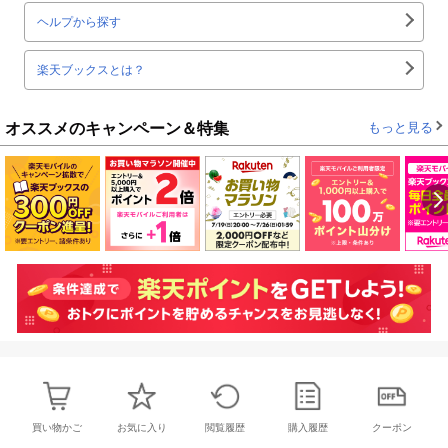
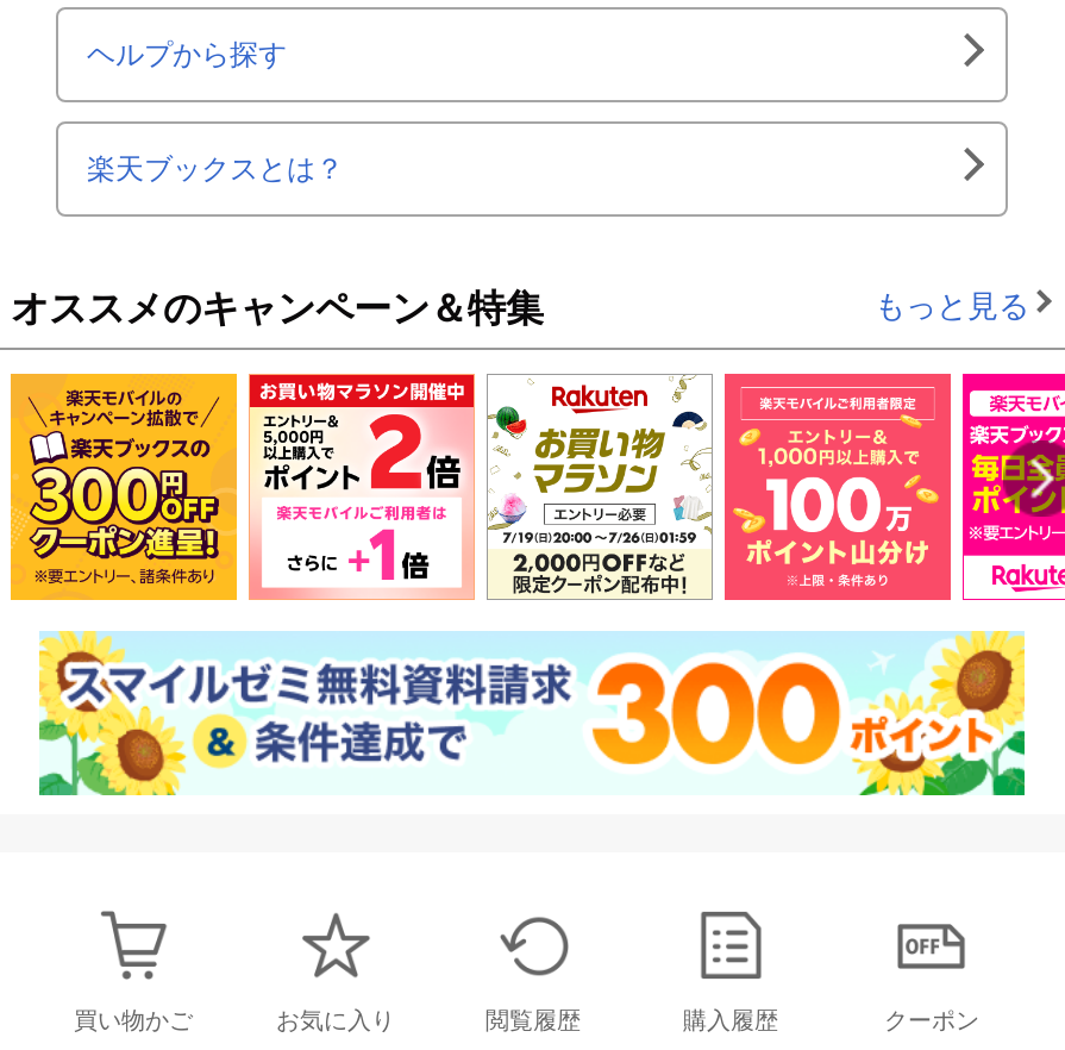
- [image]
+ [image]
